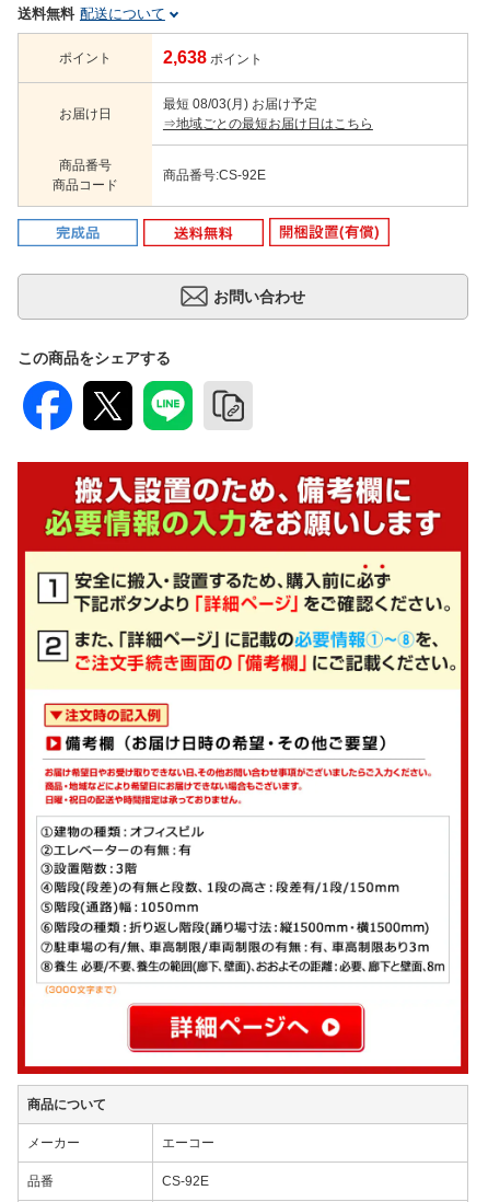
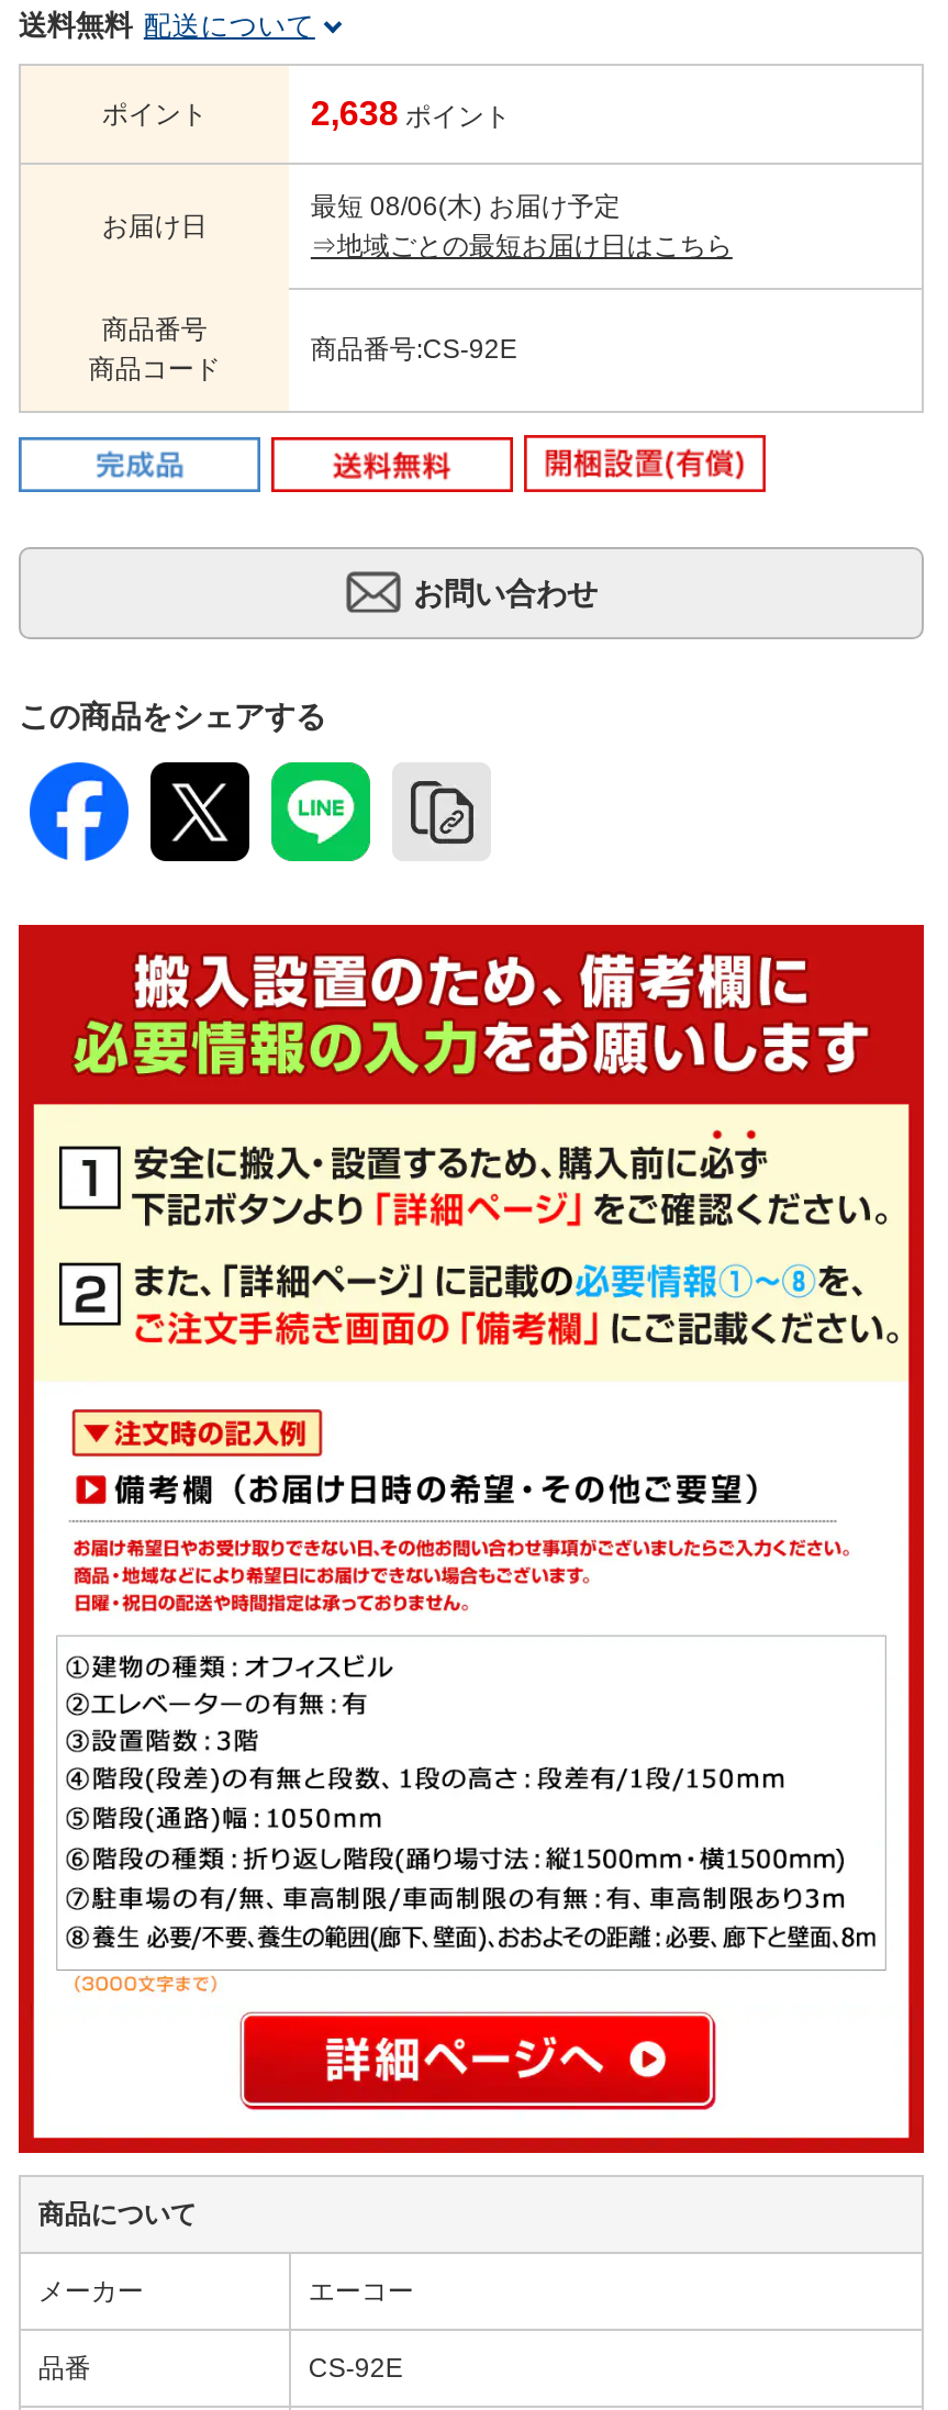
- 最短 08/03(月) お届け予定
+ 最短 08/06(木) お届け予定
